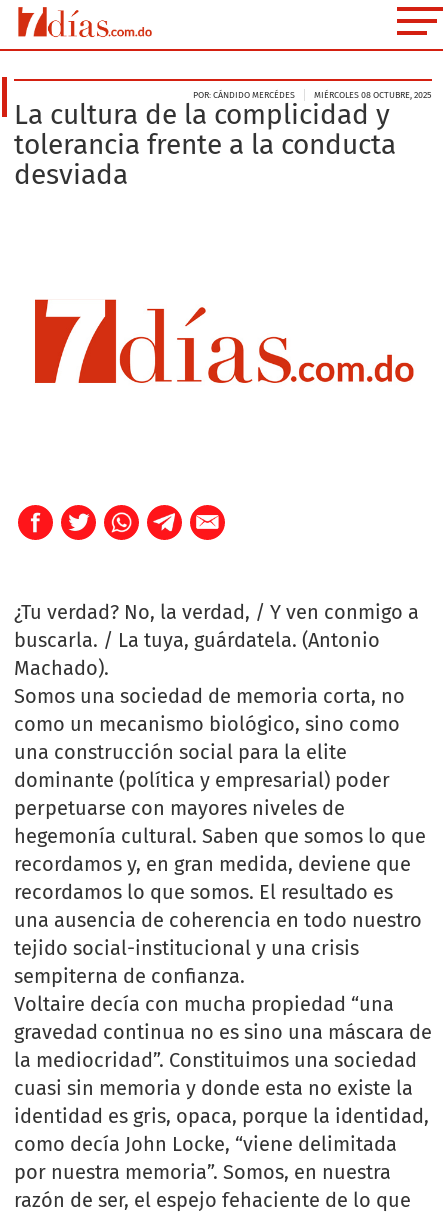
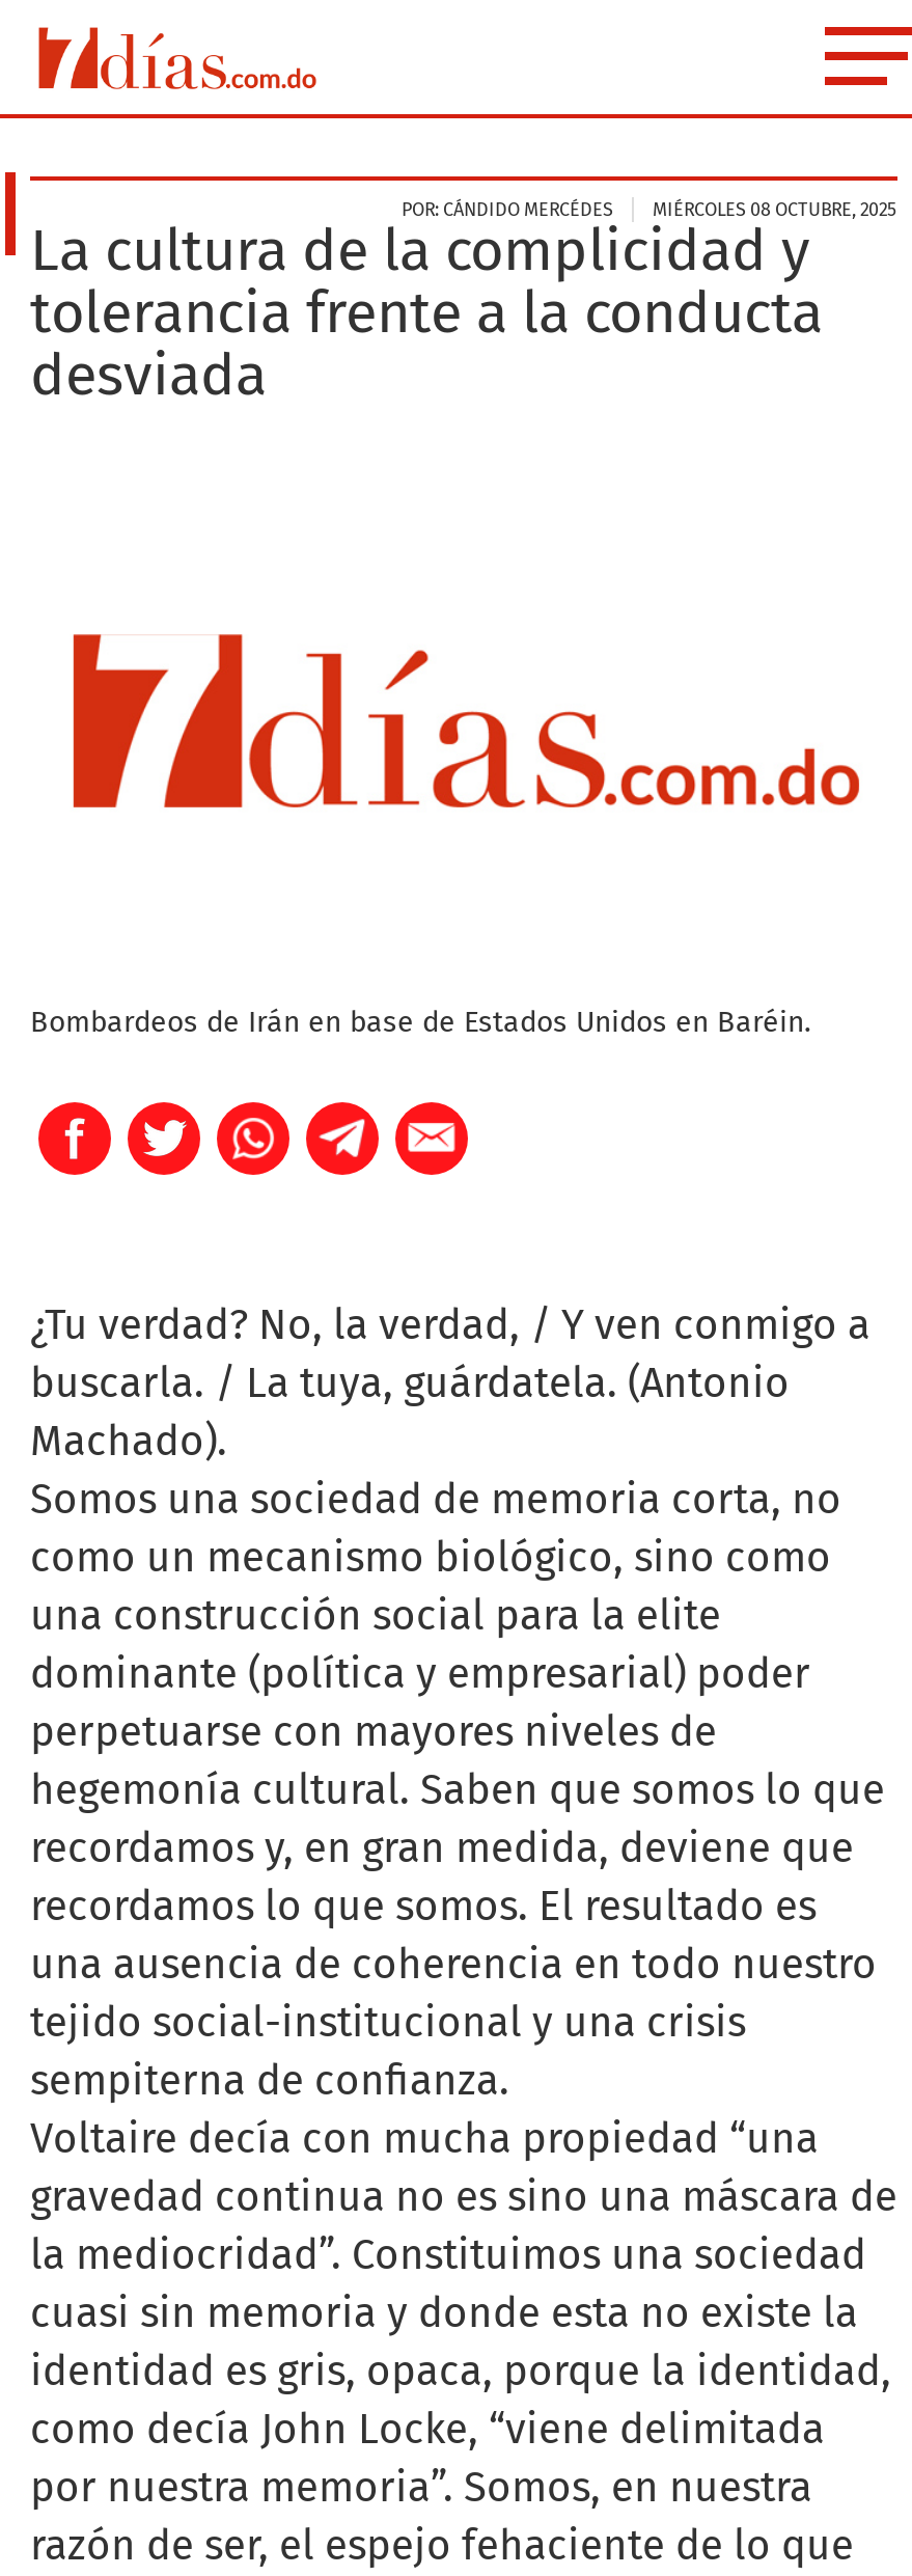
+ Bombardeos de Irán en base de Estados Unidos en Baréin.
